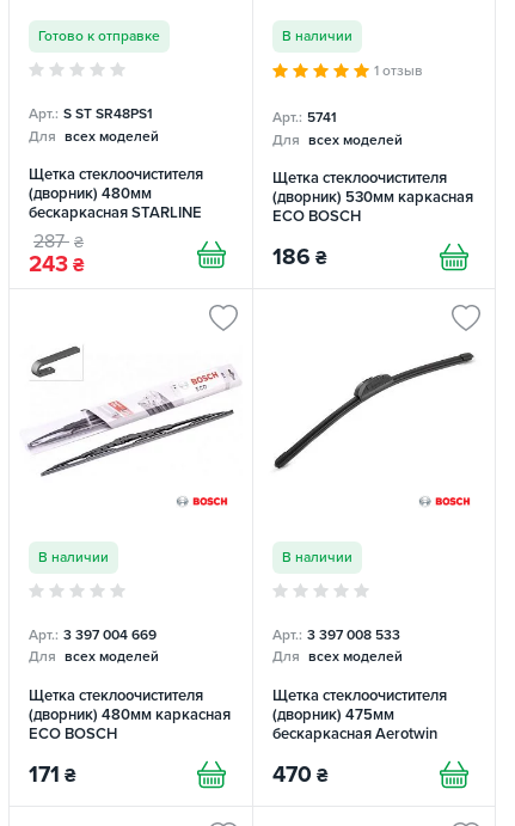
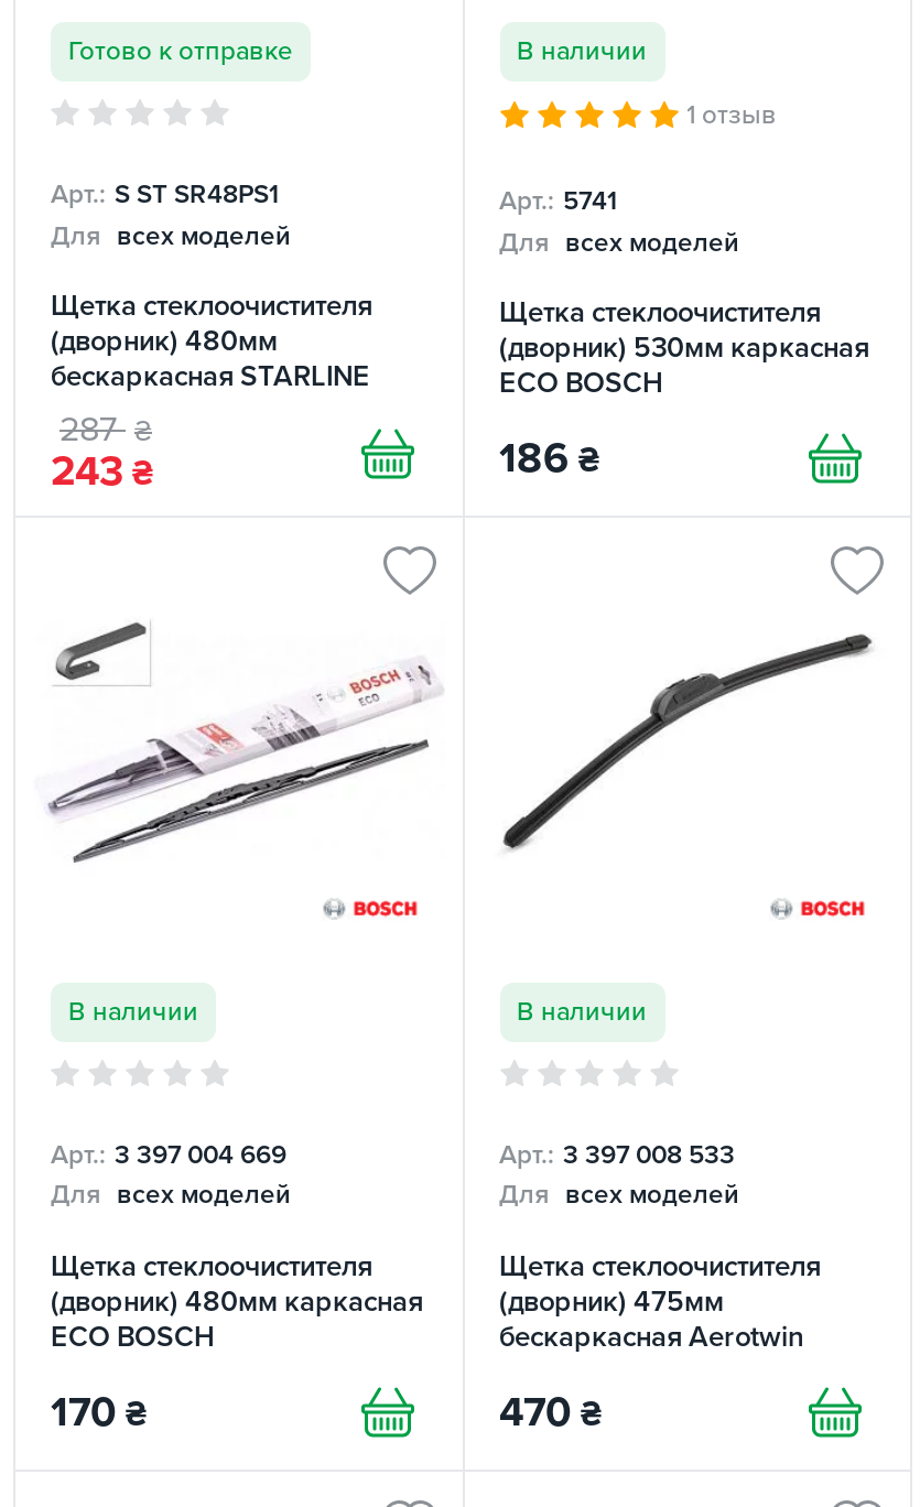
- 171 ₴
+ 170 ₴
